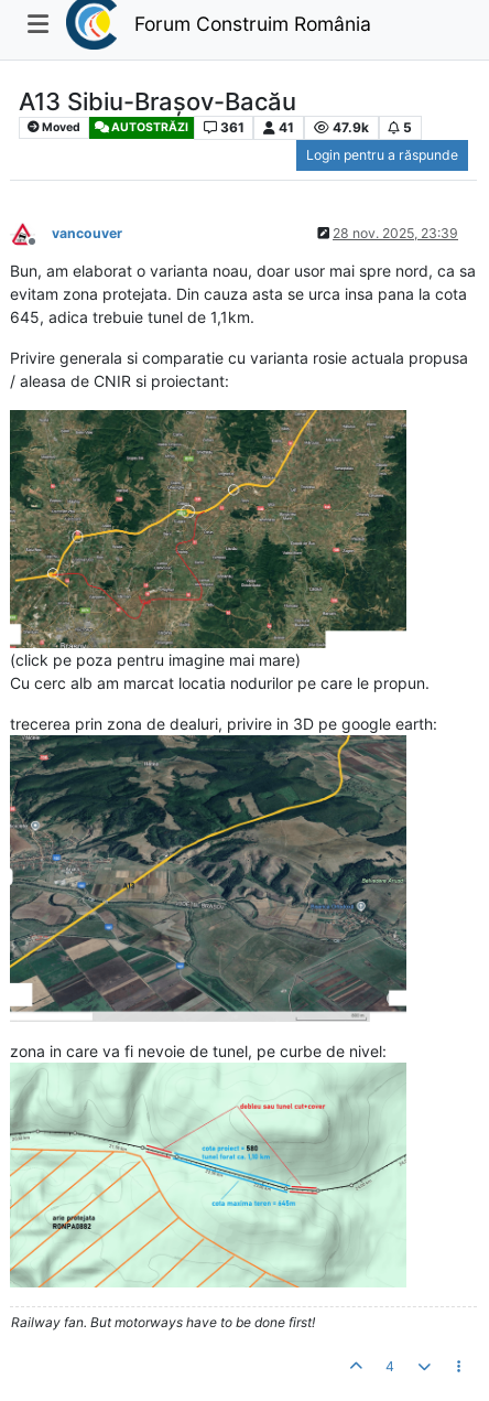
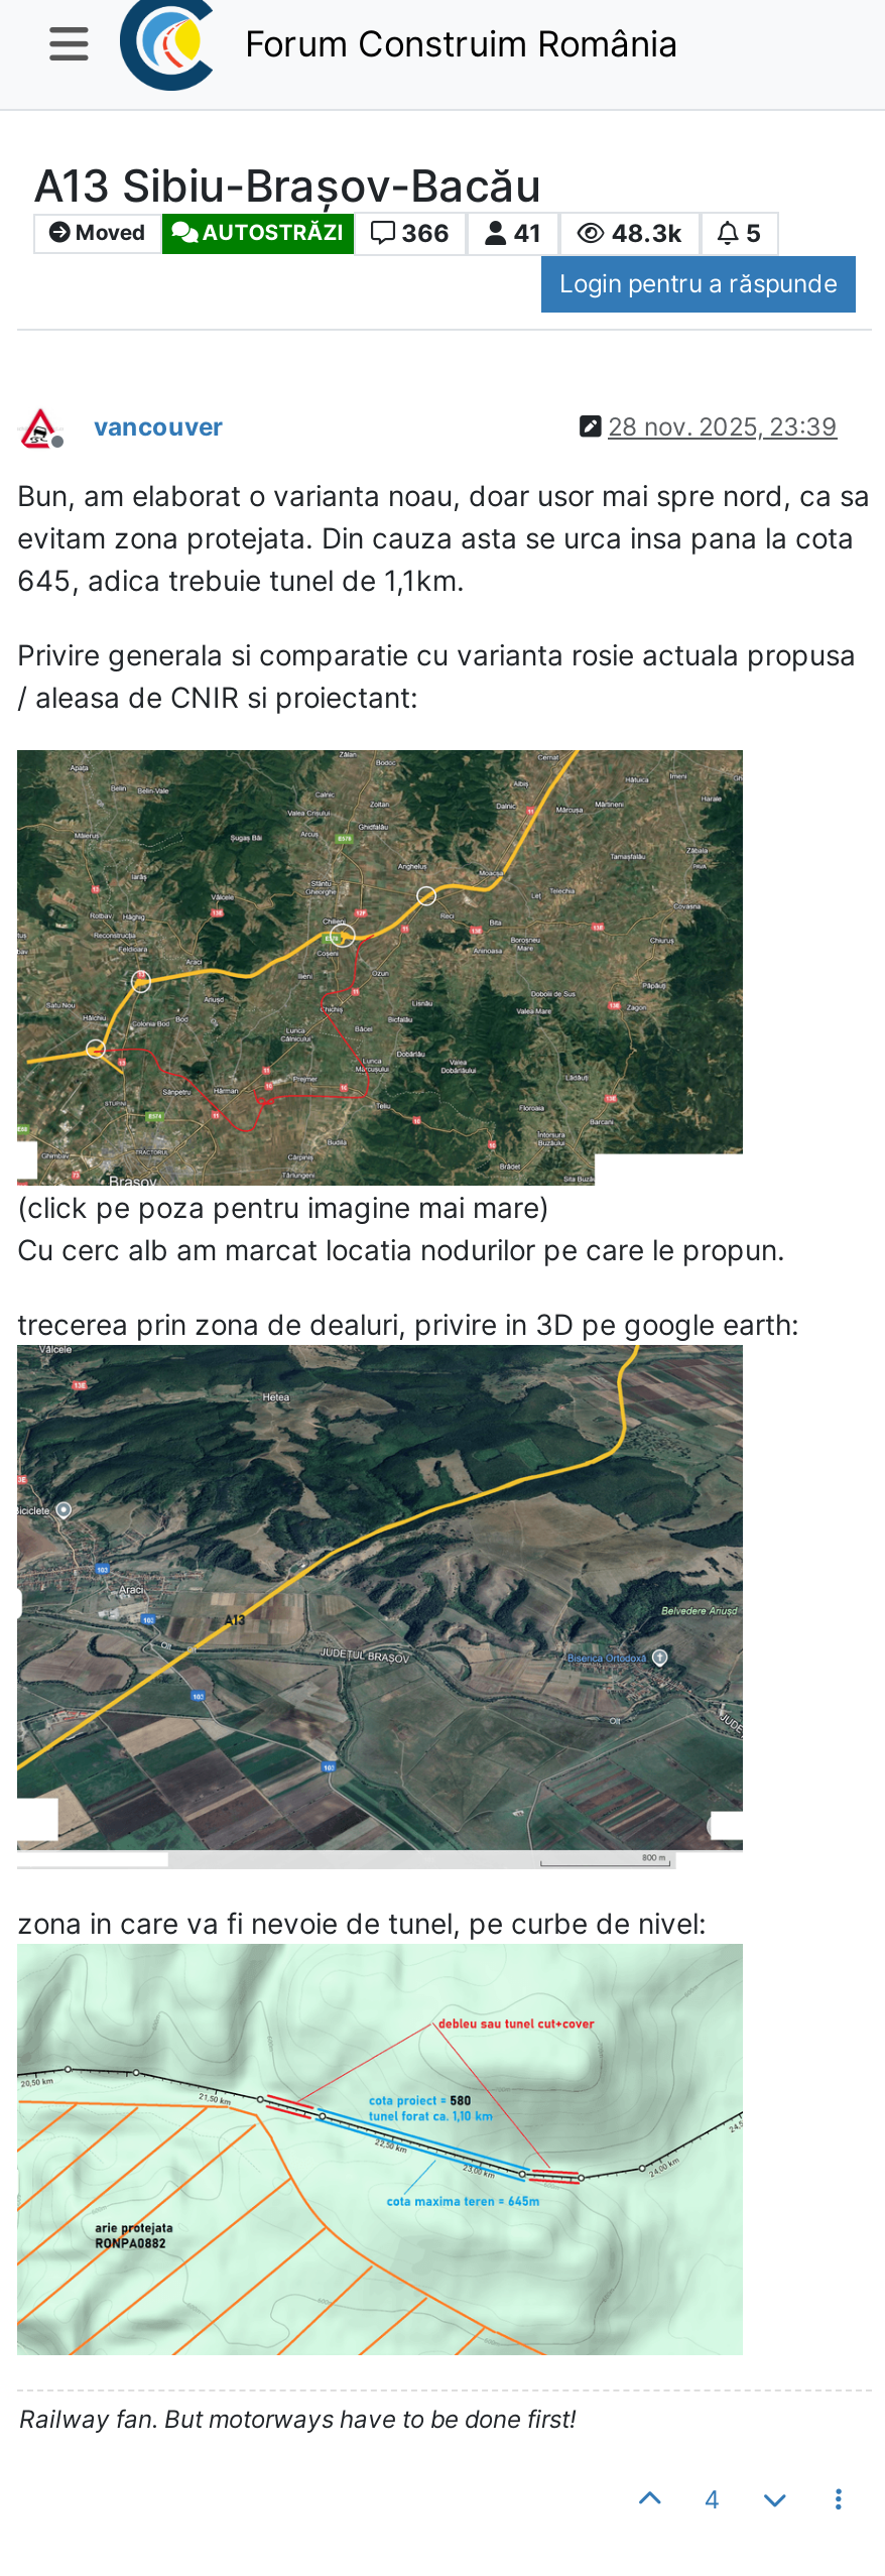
- 361
+ 366

- 47.9k
+ 48.3k
